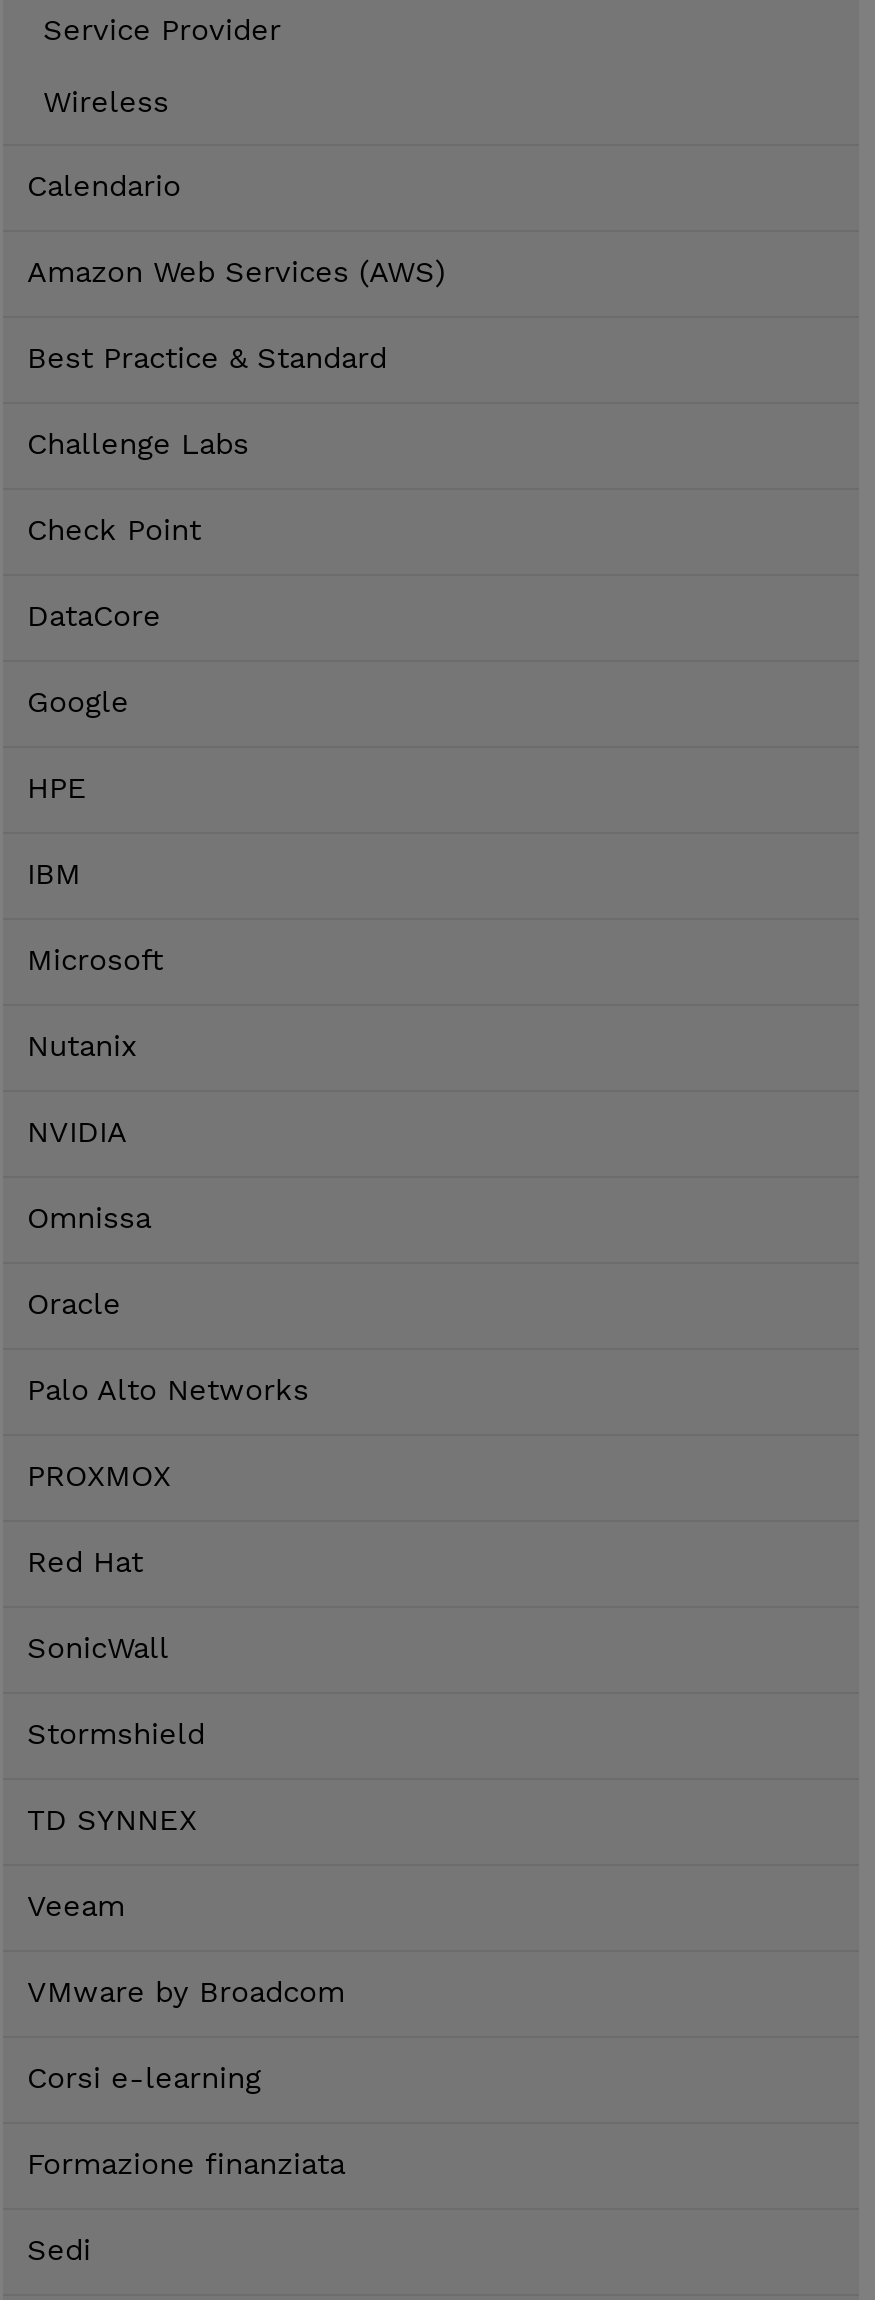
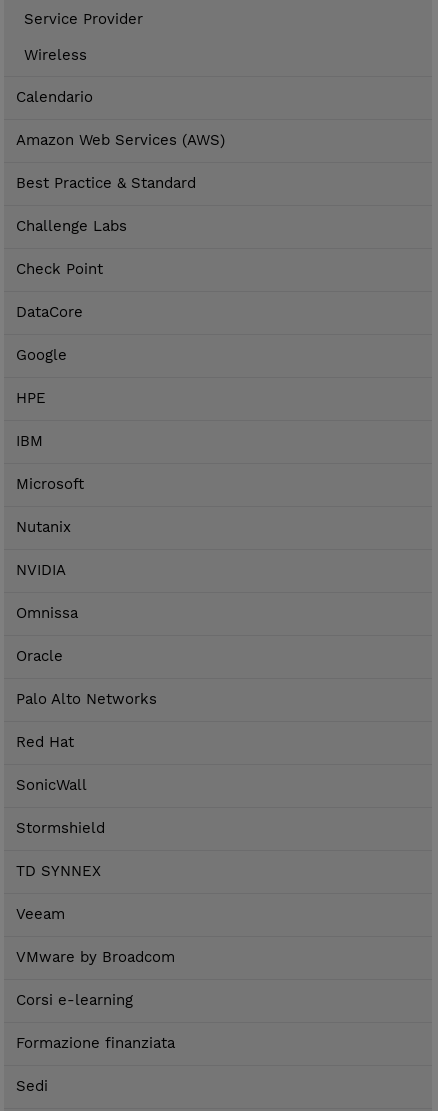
- PROXMOX
